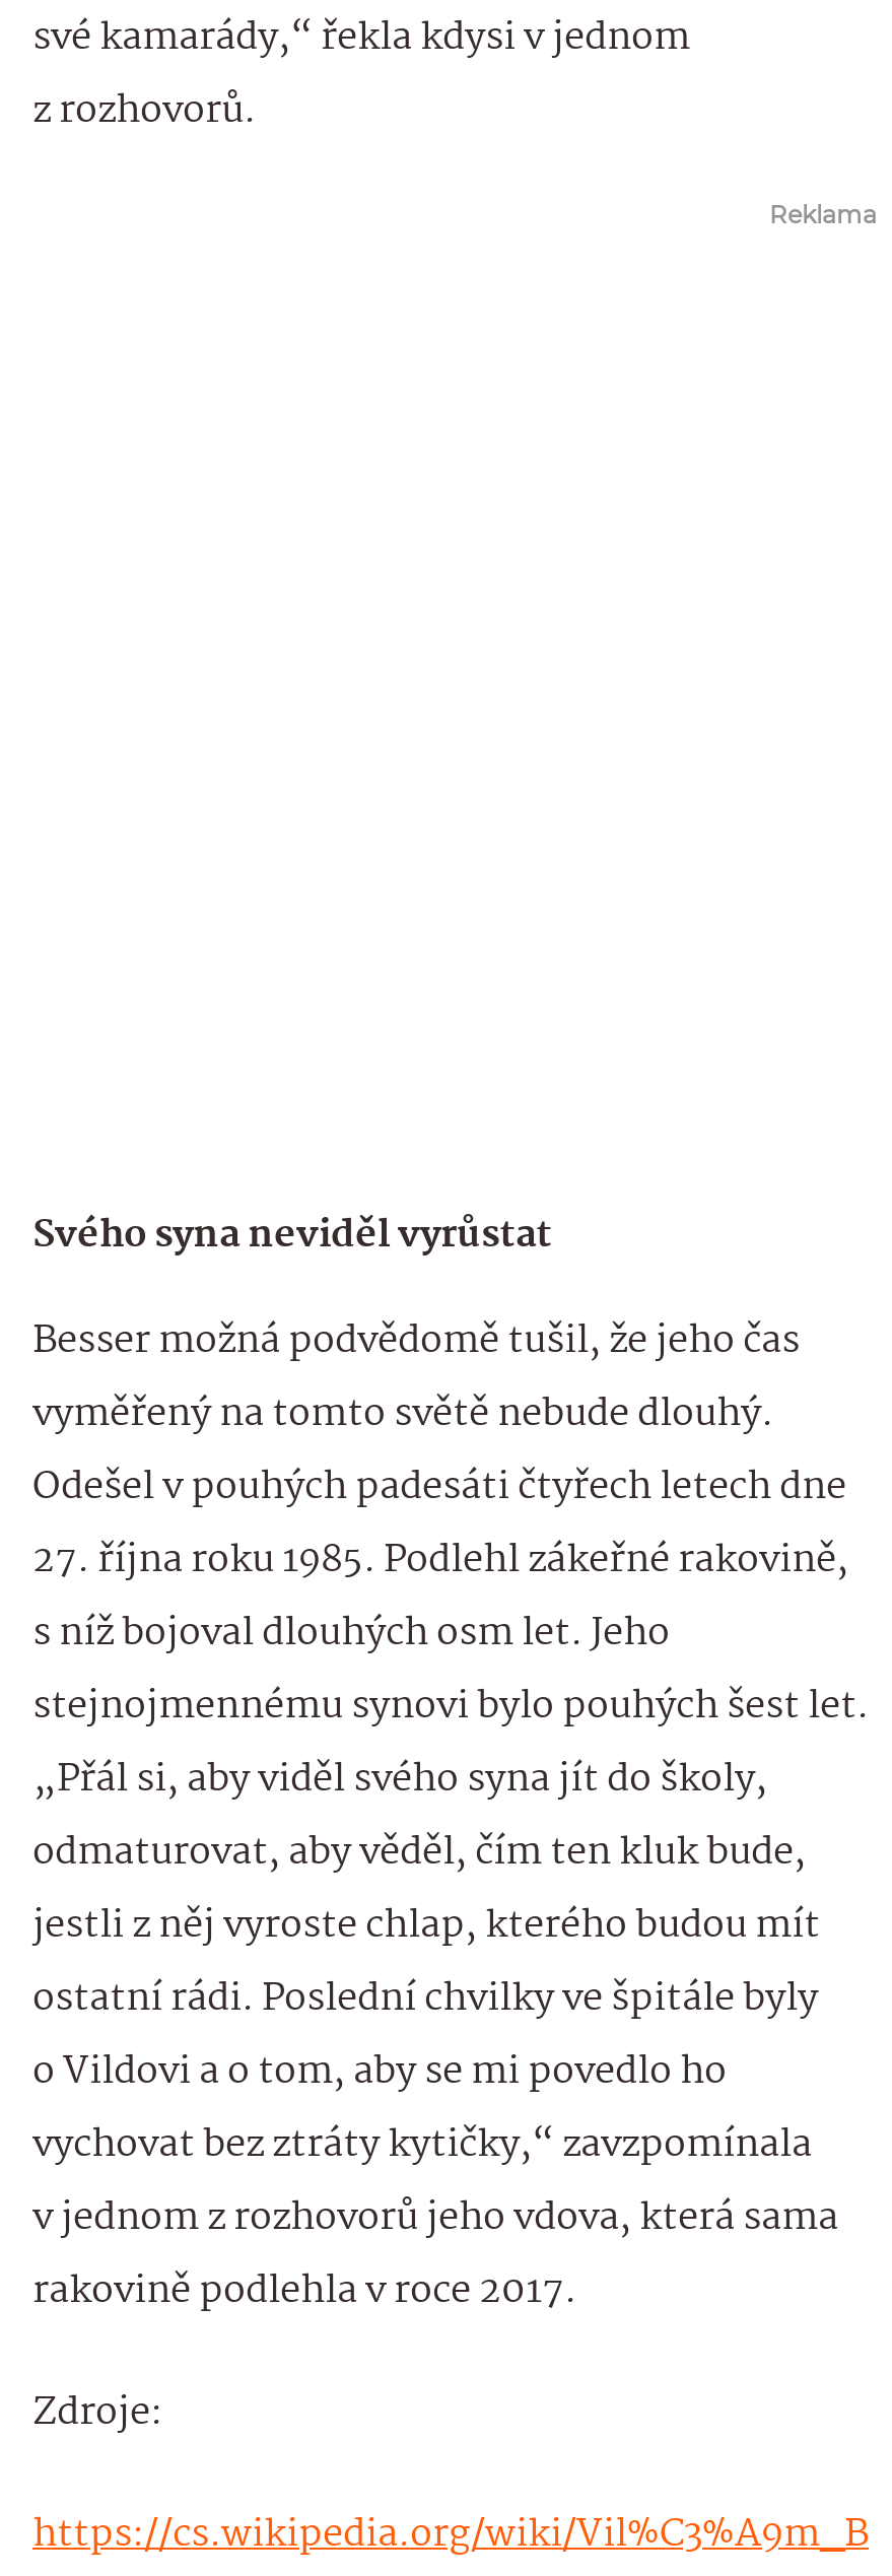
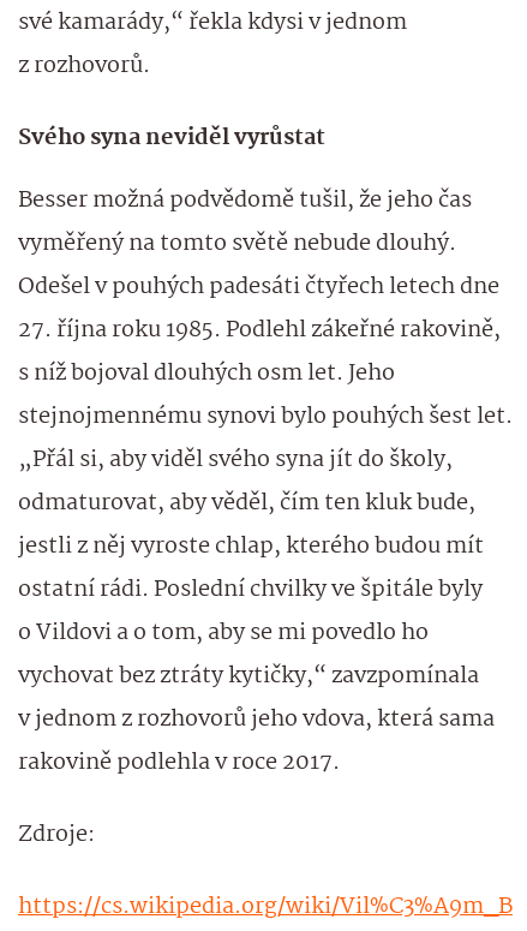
- Reklama
